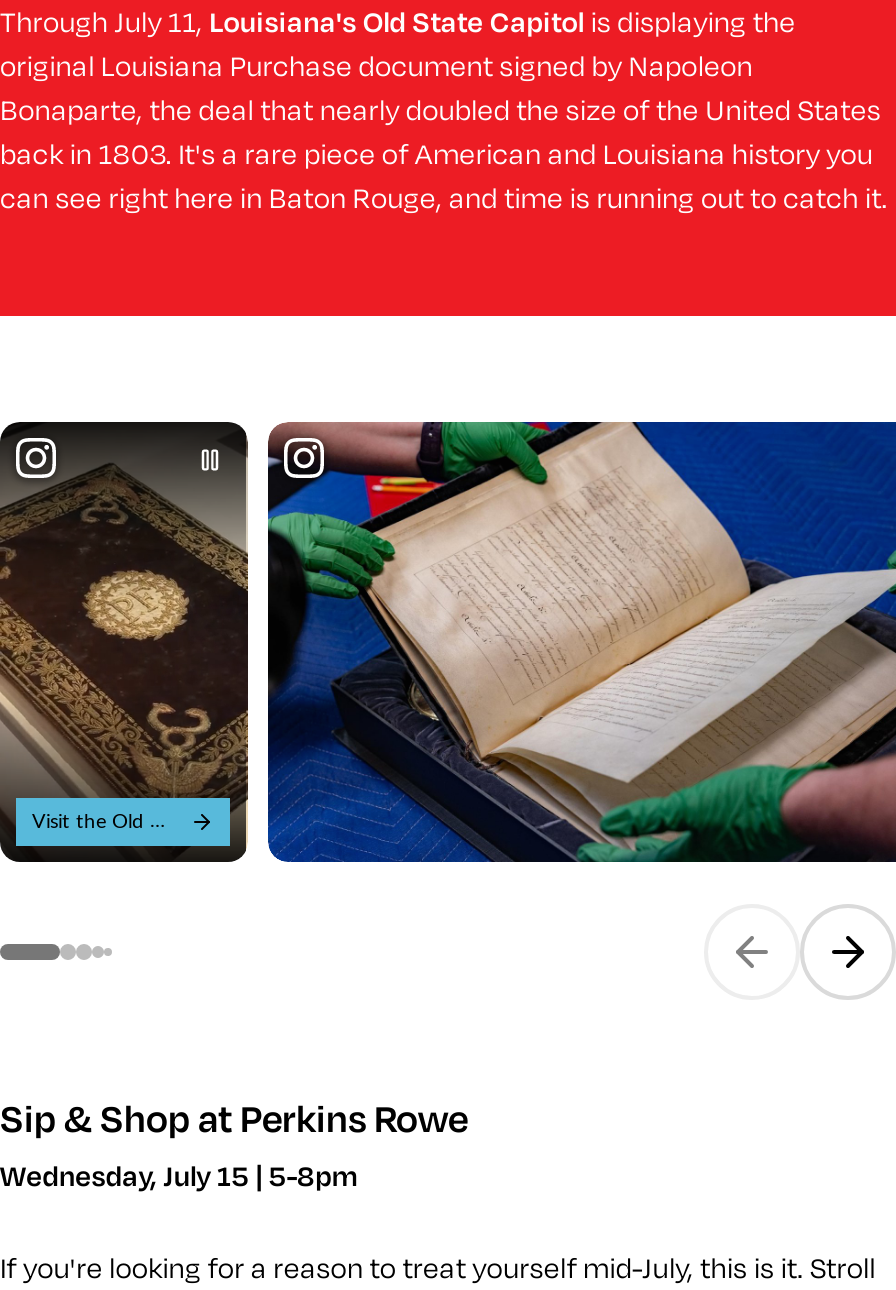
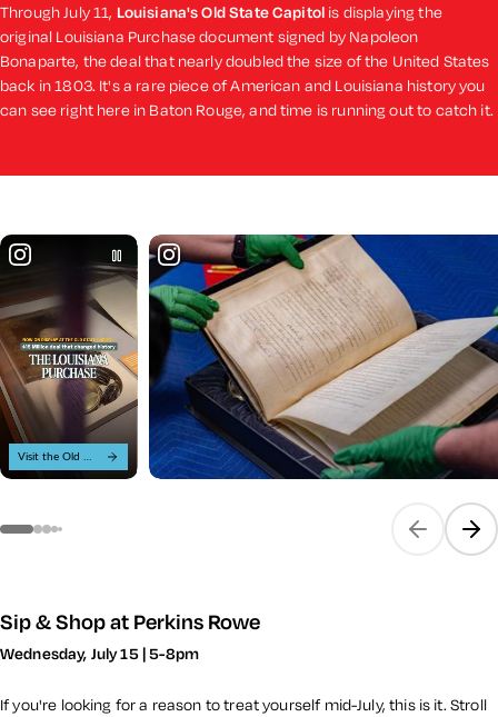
- [image]
+ [image]
